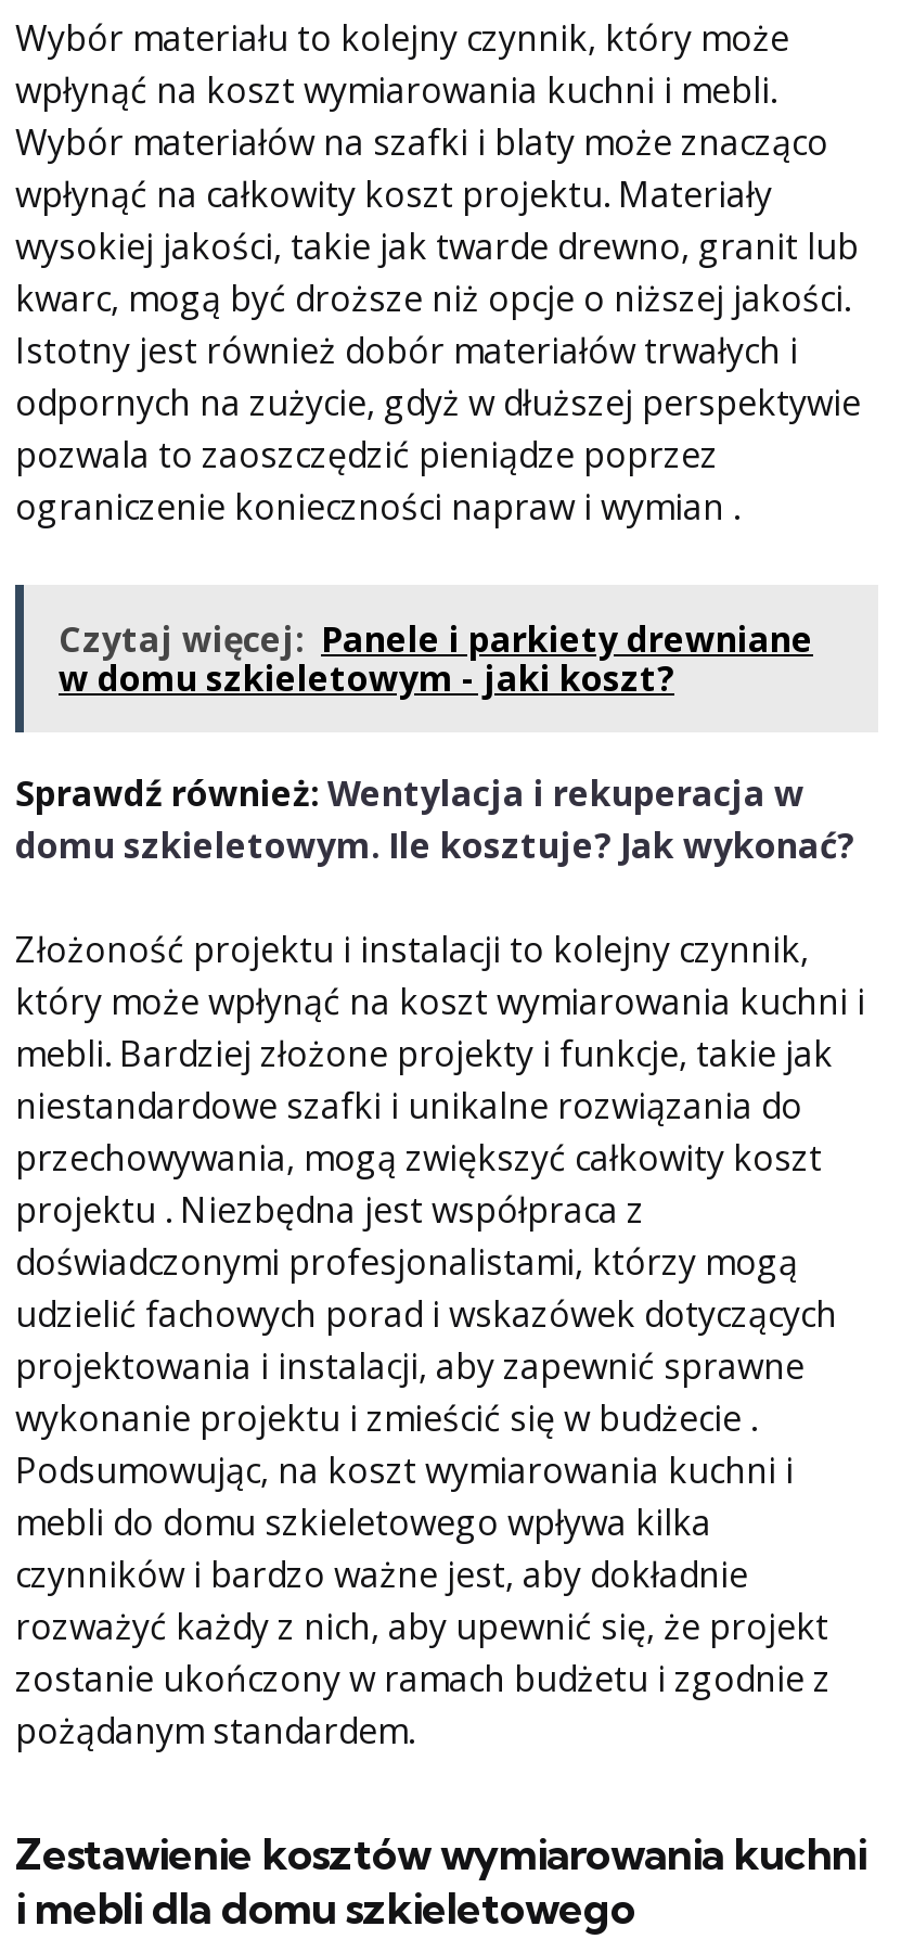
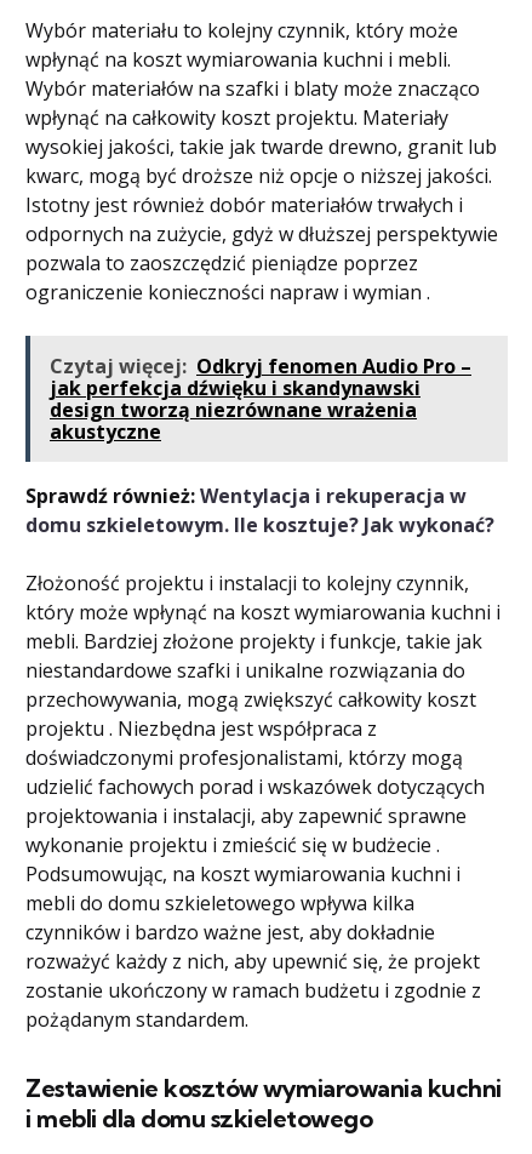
- Czytaj więcej: Panele i parkiety drewniane
- w domu szkieletowym - jaki koszt?
+ Czytaj więcej: Odkryj fenomen Audio Pro –
+ jak perfekcja dźwięku i skandynawski
+ design tworzą niezrównane wrażenia
+ akustyczne
